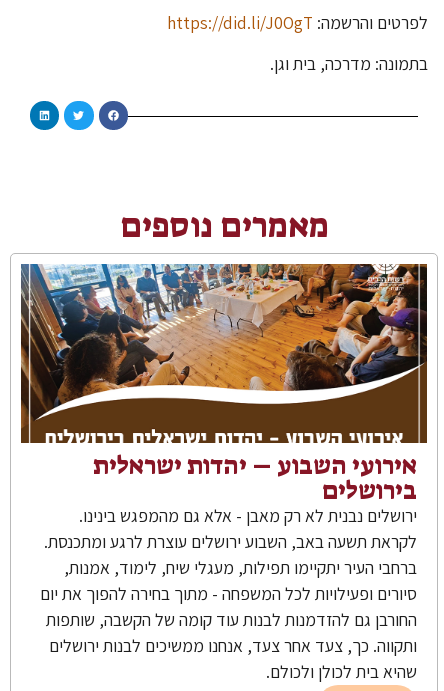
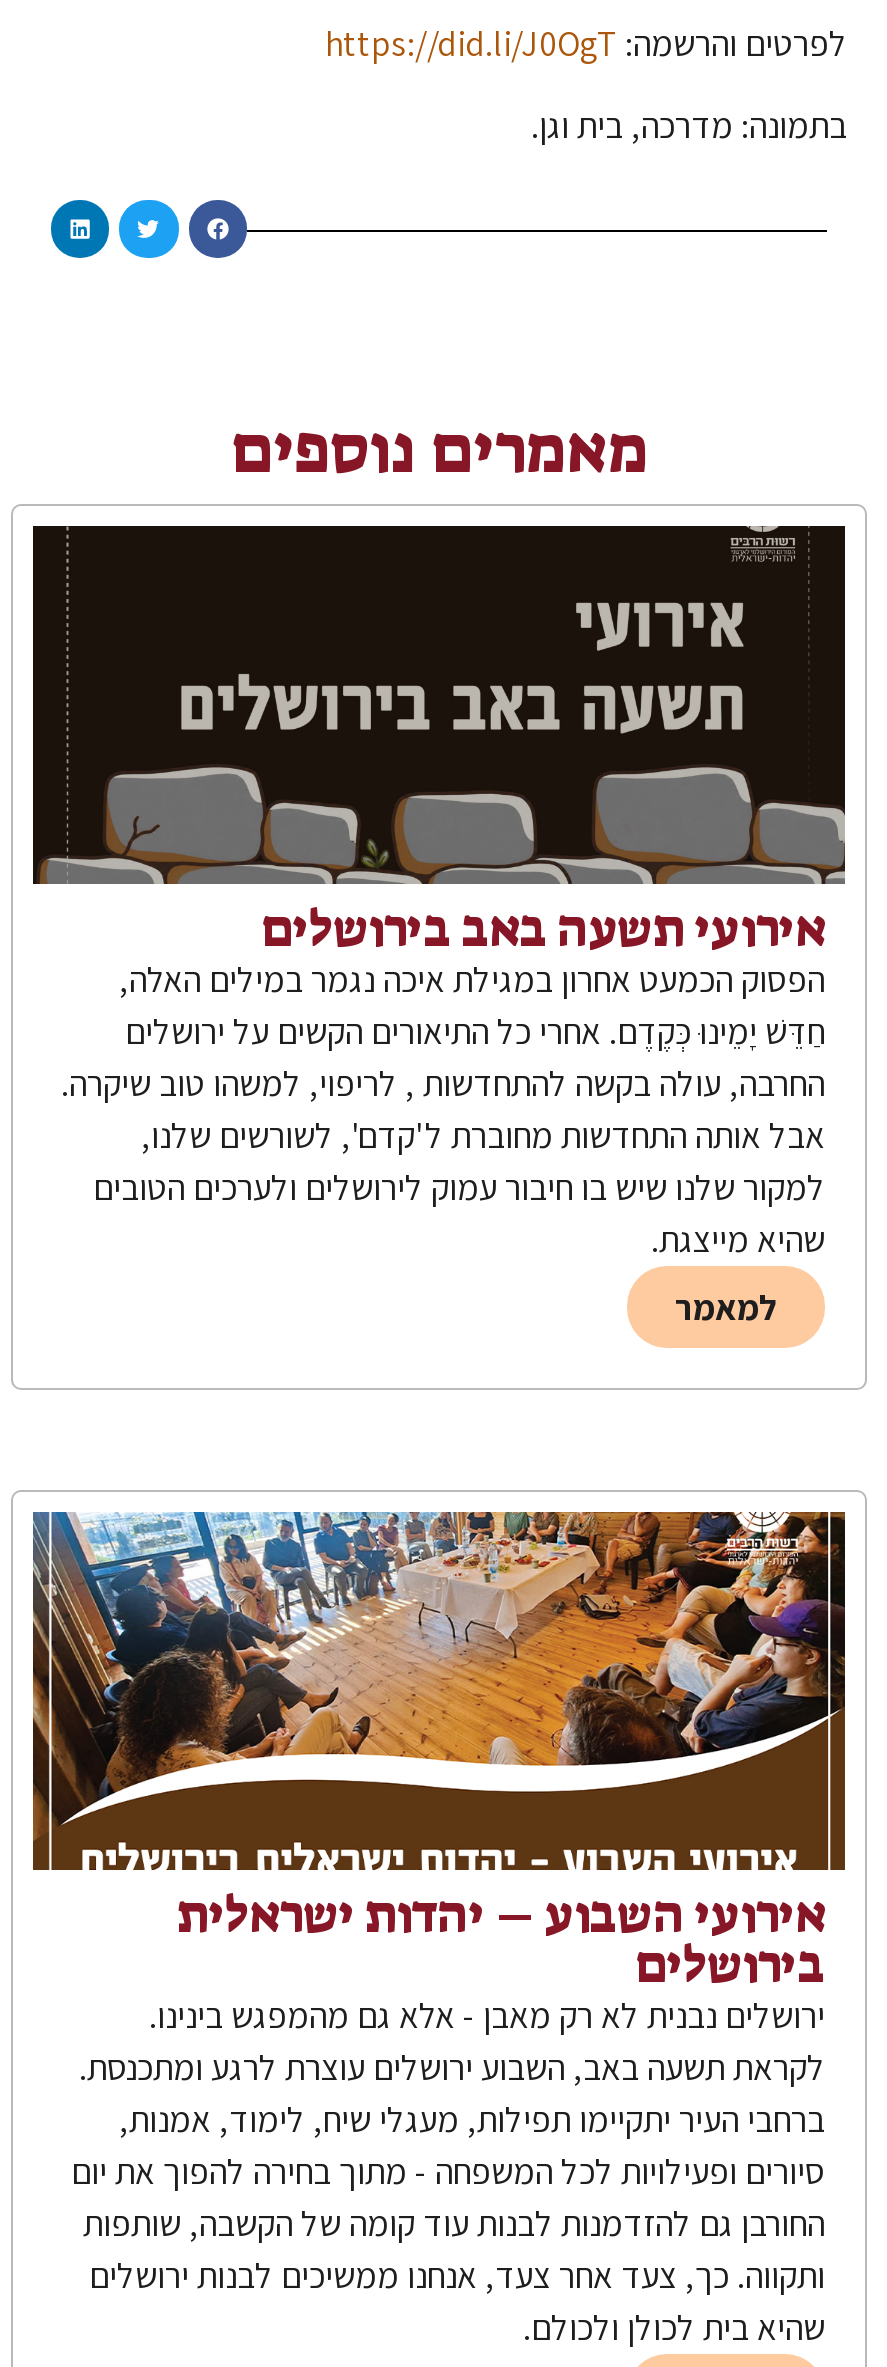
+ [image]
+ אירועי תשעה באב בירושלים
+ הפסוק הכמעט אחרון במגילת איכה נגמר במילים האלה,
+ חַדֵּשׁ יָמֵינוּ כְּקֶדֶם. אחרי כל התיאורים הקשים על ירושלים
+ החרבה, עולה בקשה להתחדשות , לריפוי, למשהו טוב שיקרה.
+ אבל אותה התחדשות מחוברת ל'קדם', לשורשים שלנו,
+ למקור שלנו שיש בו חיבור עמוק לירושלים ולערכים הטובים
+ שהיא מייצגת.
+ למאמר
